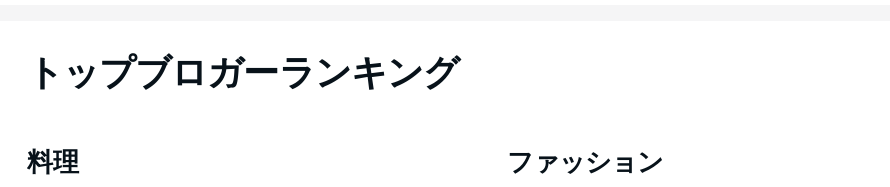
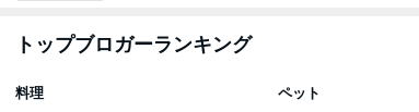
- ファッション
+ ペット
